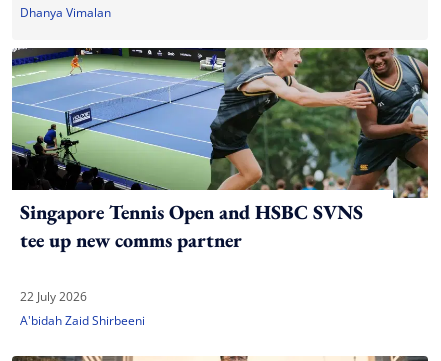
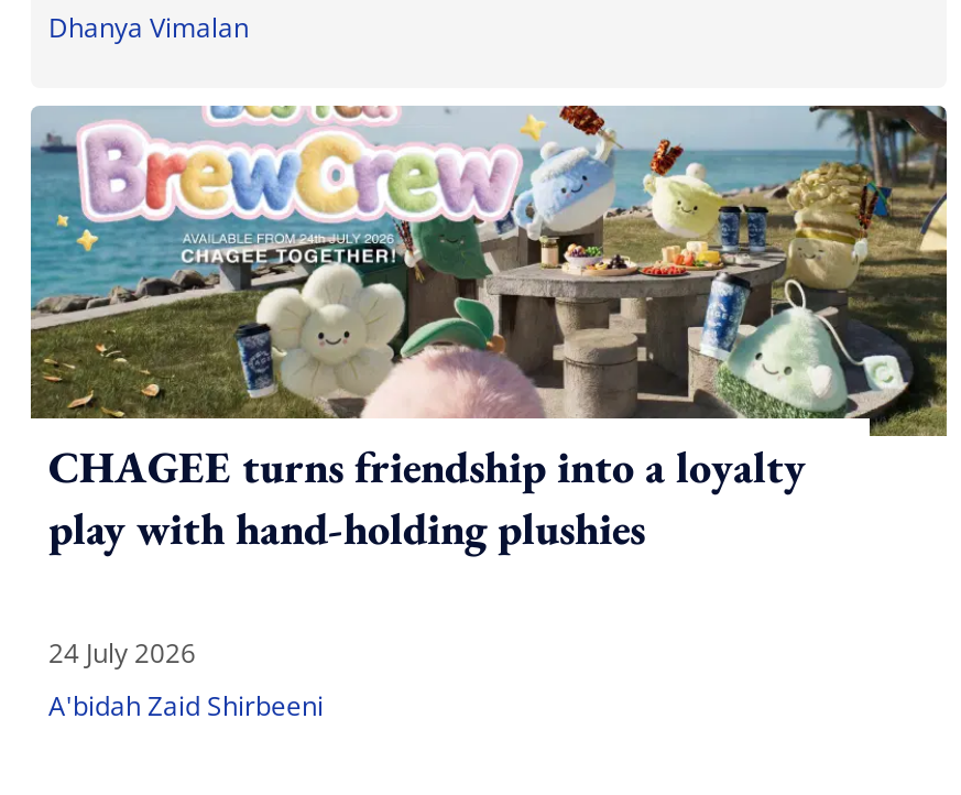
- [image]
- Singapore Tennis Open and HSBC SVNS
- tee up new comms partner
+ [image]
+ CHAGEE turns friendship into a loyalty
+ play with hand-holding plushies

- 22 July 2026
+ 24 July 2026
